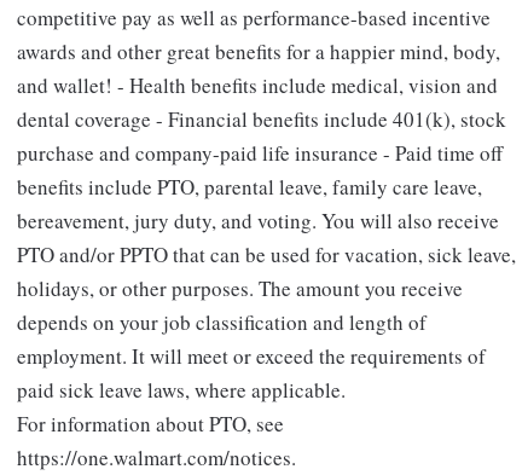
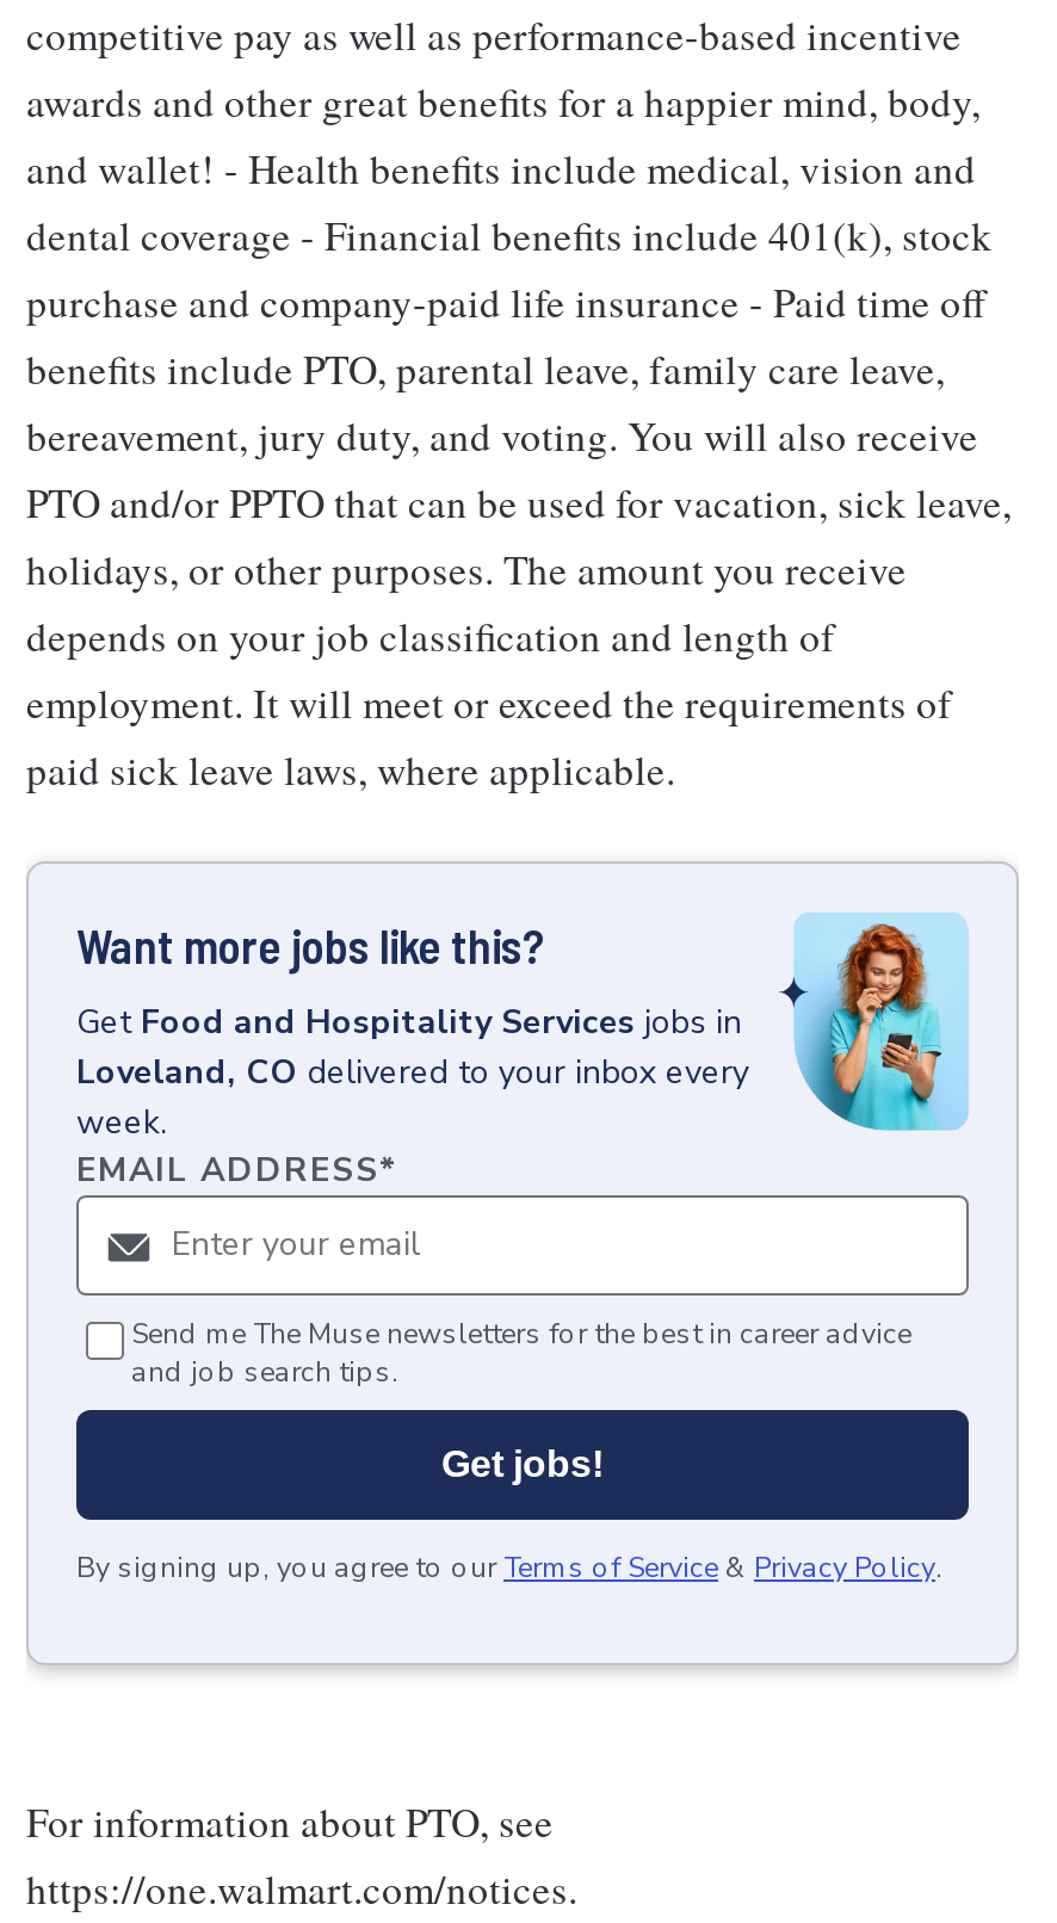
+ [image]
+ Want more jobs like this?
+ Get Food and Hospitality Services jobs in
+ Loveland, CO delivered to your inbox every
+ week.
+ EMAIL ADDRESS*

+ Send me The Muse newsletters for the best in career advice
+ and job search tips.
+ Get jobs!
+ By signing up, you agree to our Terms of Service & Privacy Policy.
